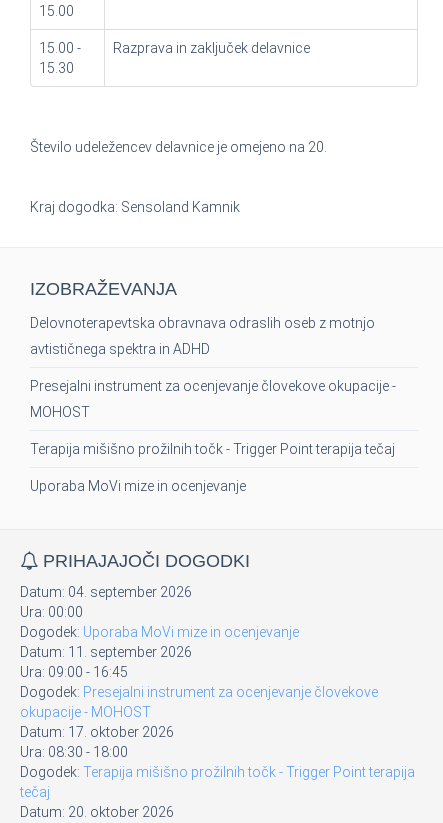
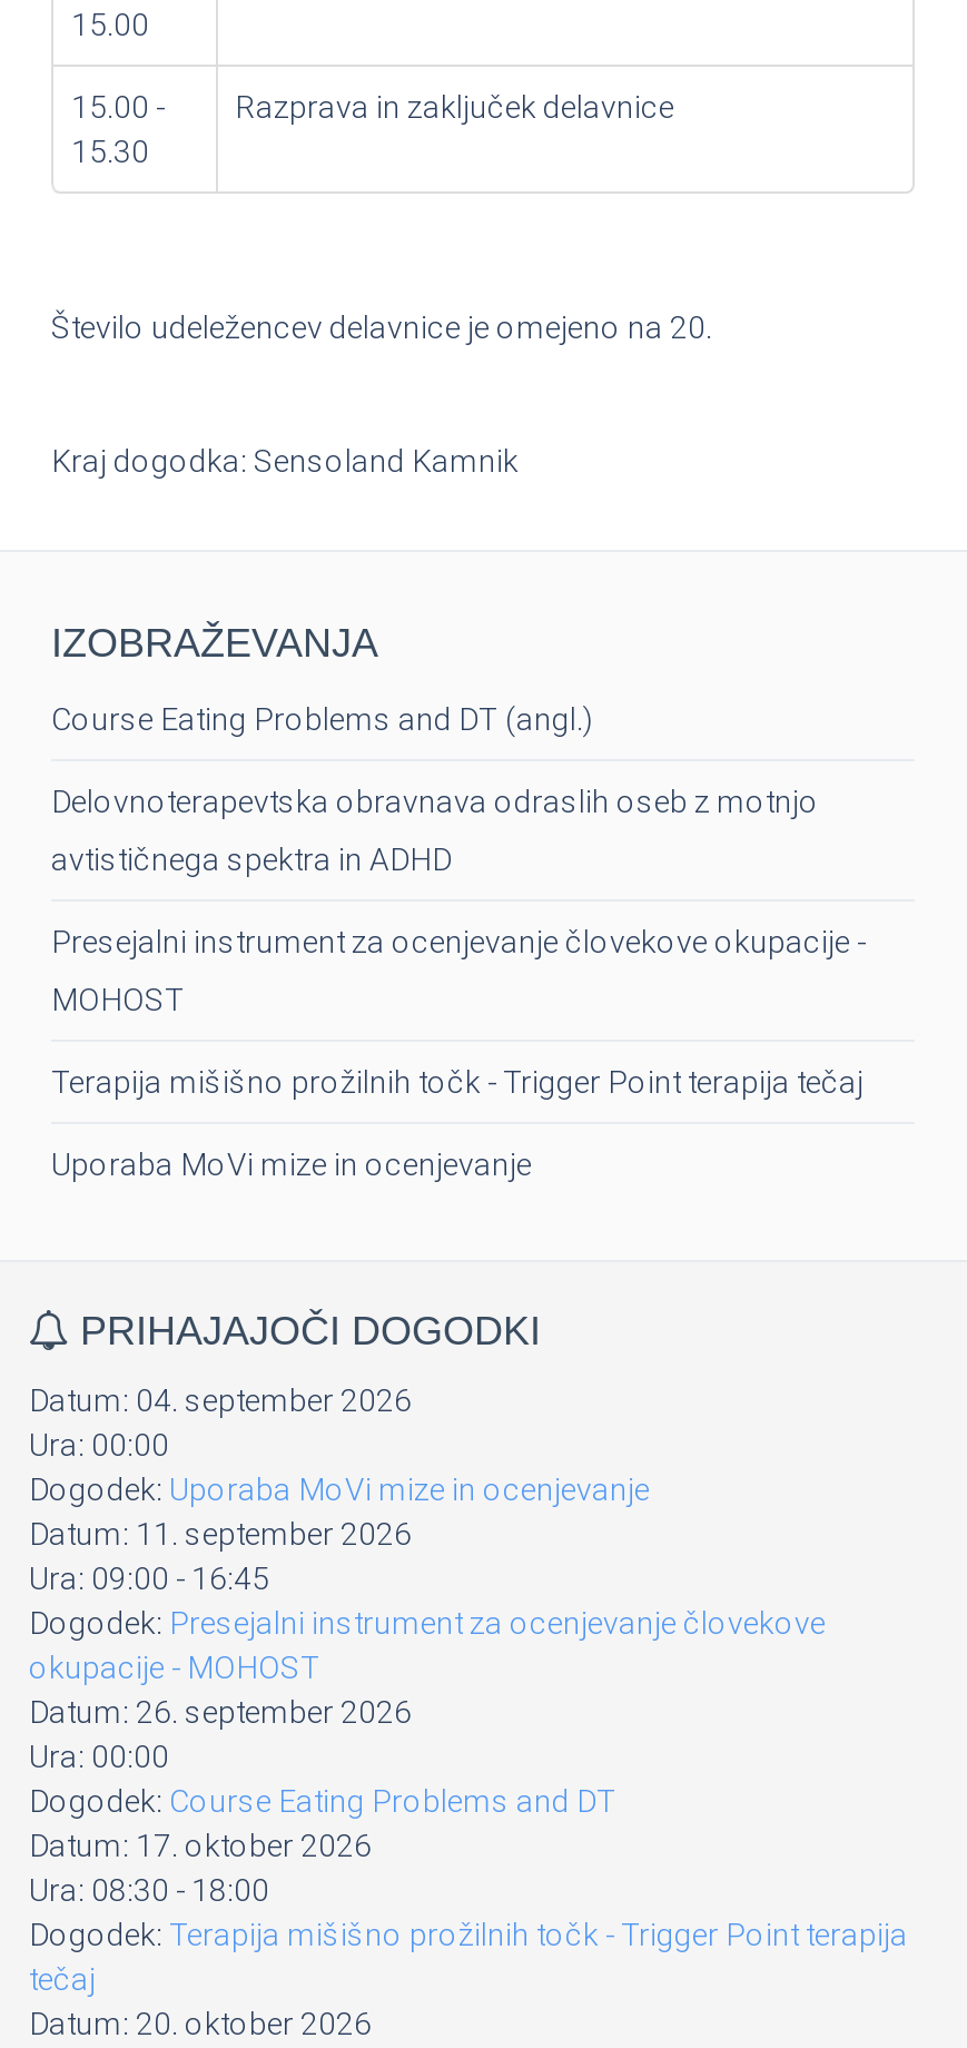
+ Course Eating Problems and DT (angl.)

+ Datum: 26. september 2026
+ Ura: 00:00
+ Dogodek: Course Eating Problems and DT
